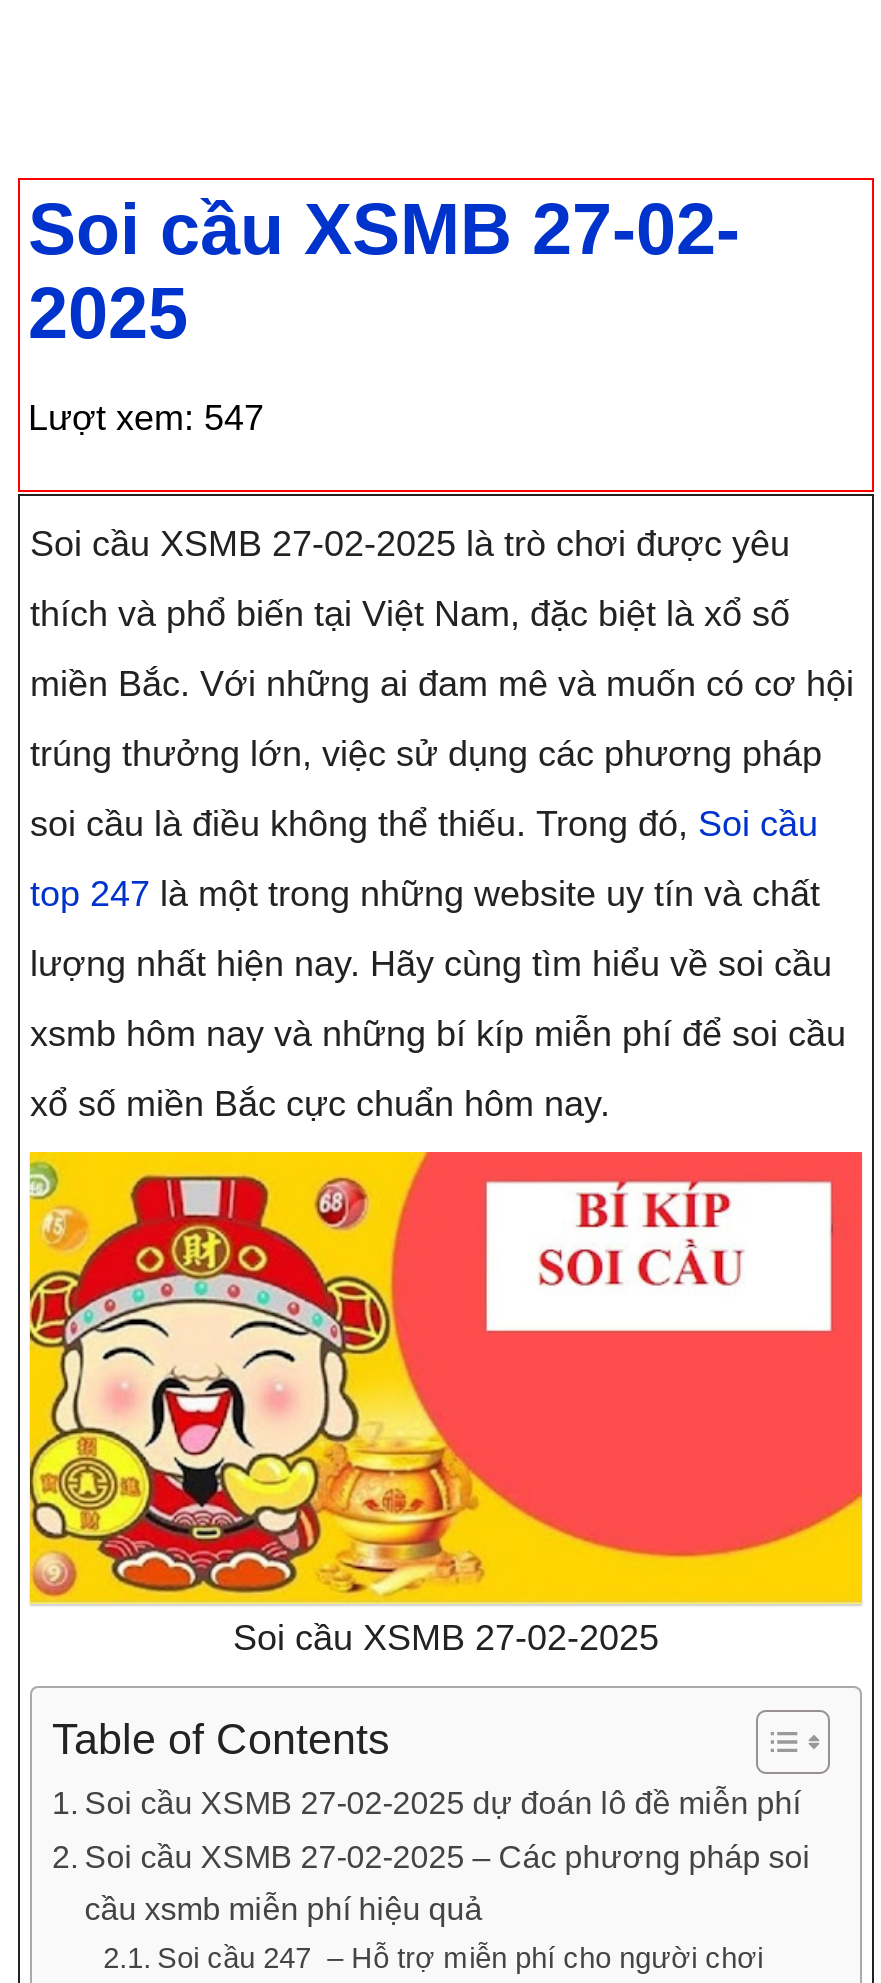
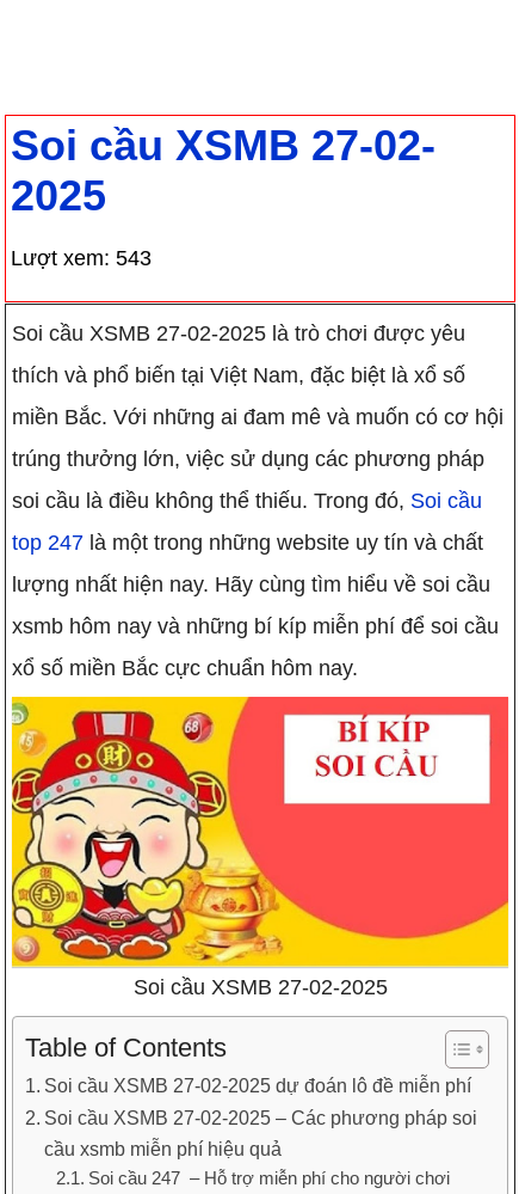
- Lượt xem: 547
+ Lượt xem: 543
